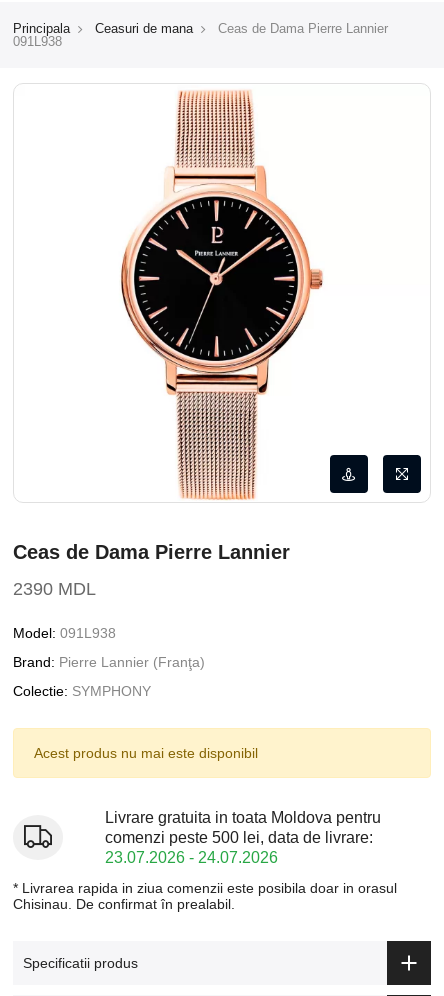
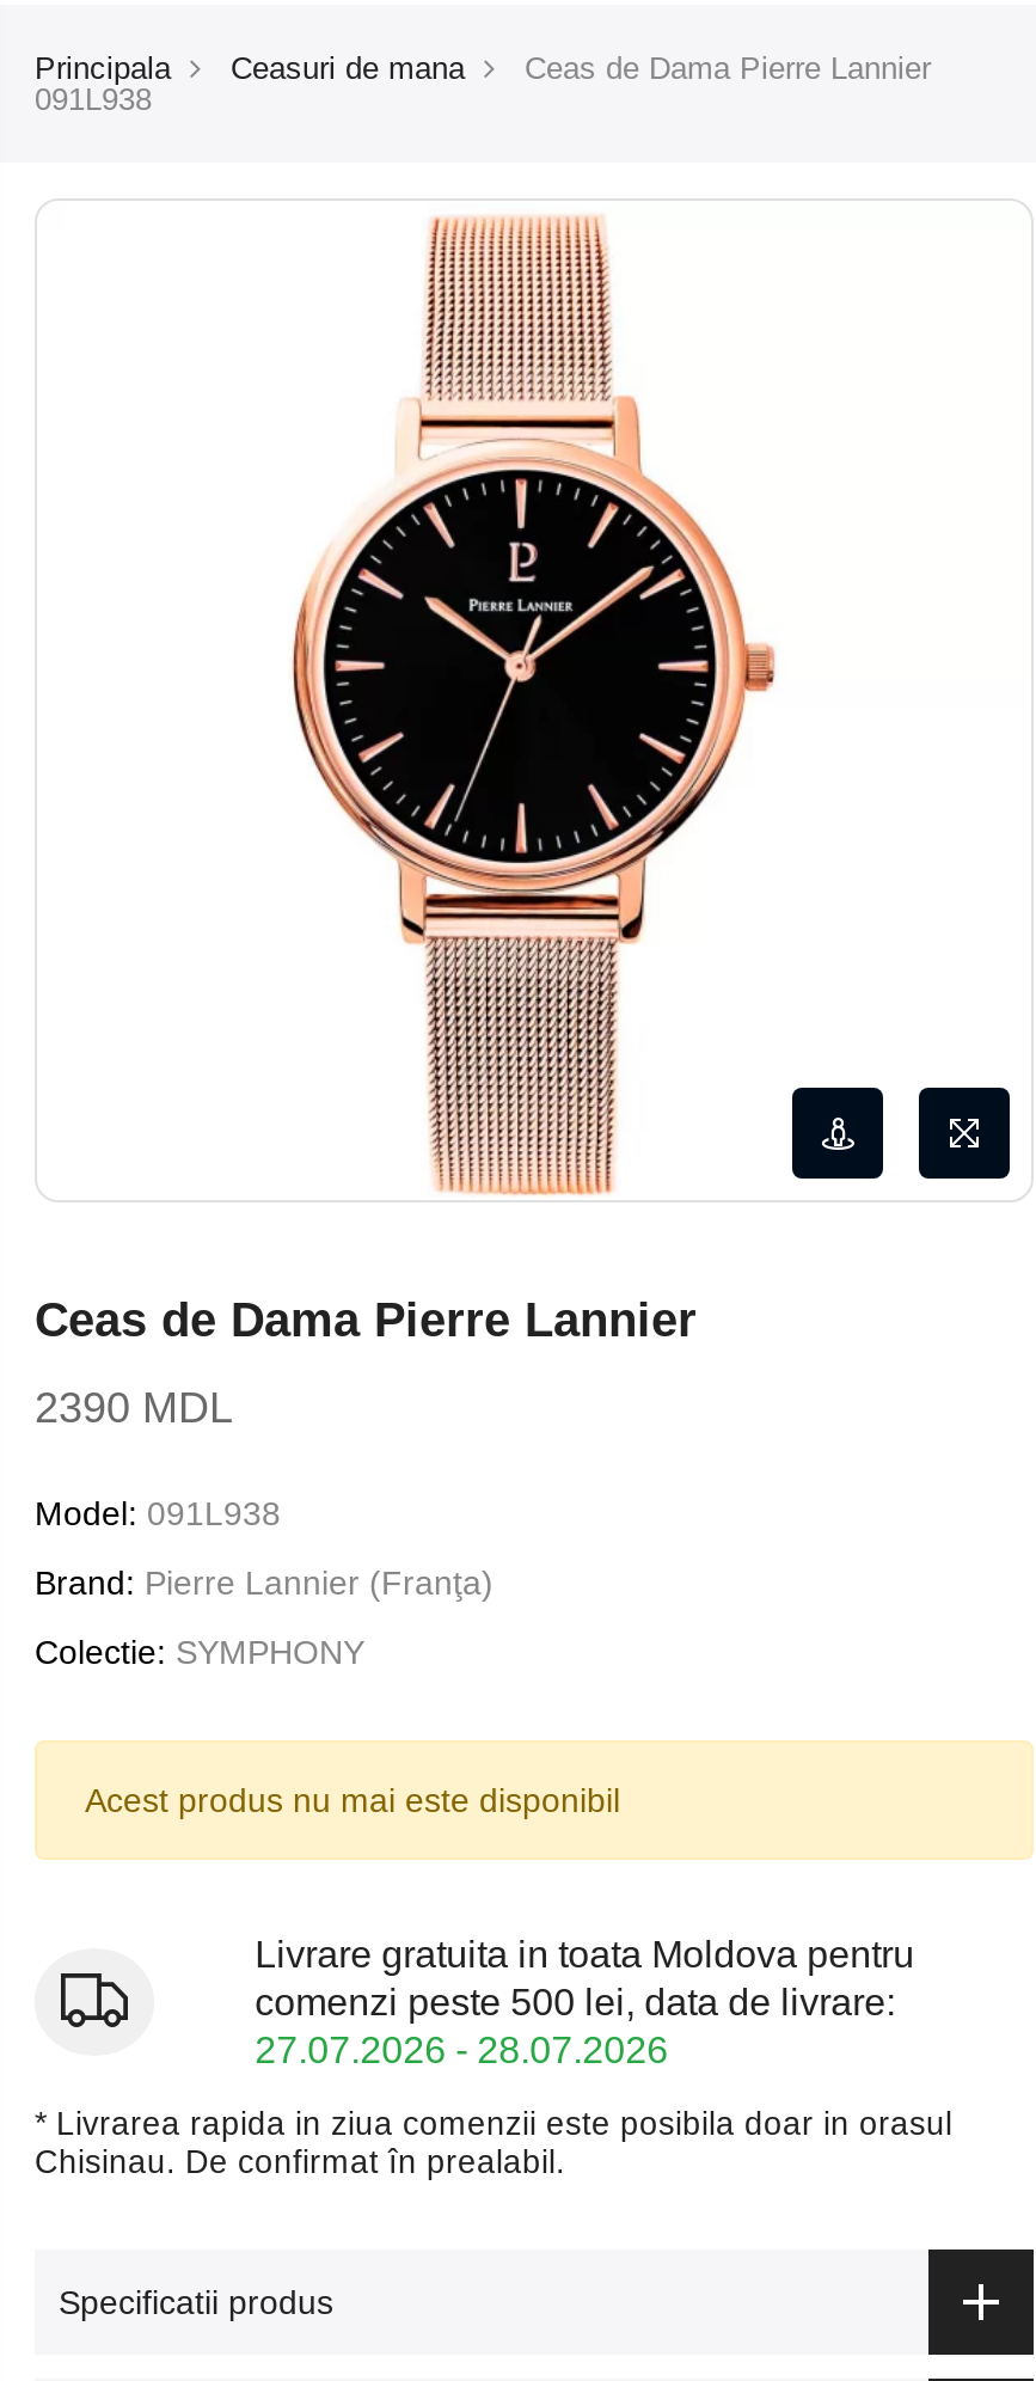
- 23.07.2026 - 24.07.2026
+ 27.07.2026 - 28.07.2026
